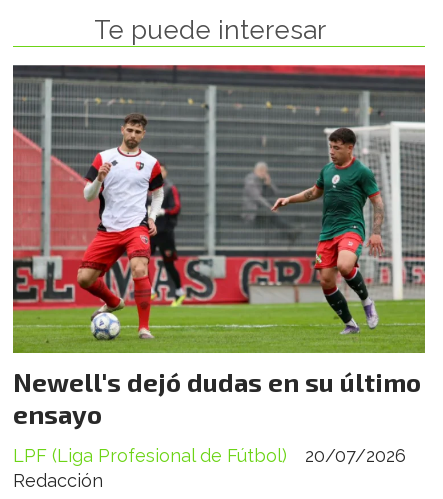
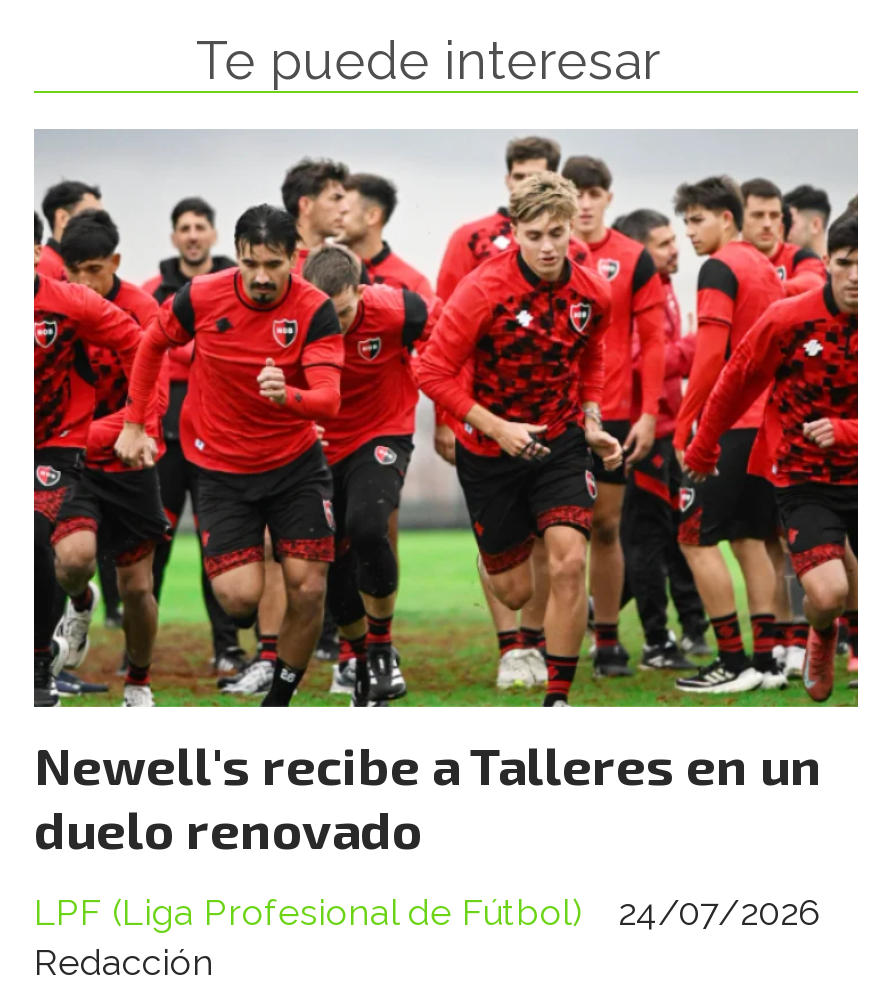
- [image]
- Newell's dejó dudas en su último
- ensayo
+ [image]
+ Newell's recibe a Talleres en un
+ duelo renovado

- LPF (Liga Profesional de Fútbol) 20/07/2026
+ LPF (Liga Profesional de Fútbol) 24/07/2026
